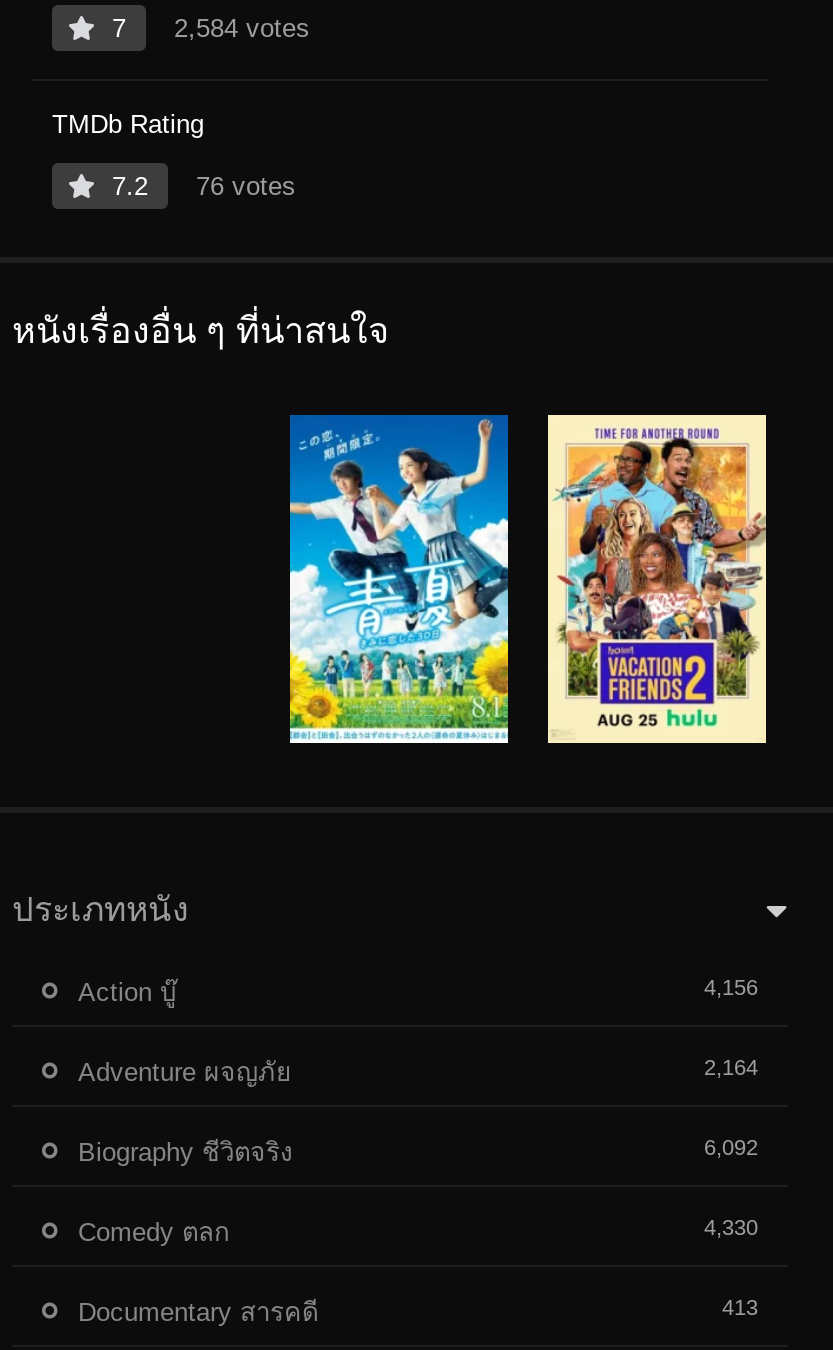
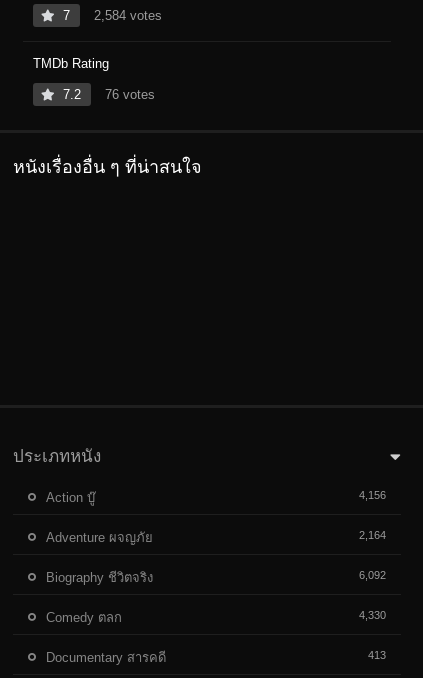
- [image]

- [image]
